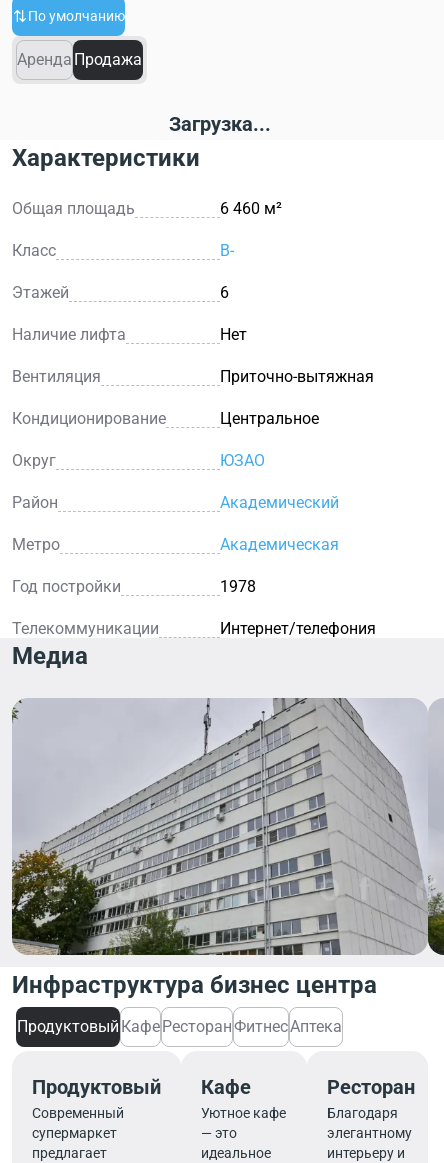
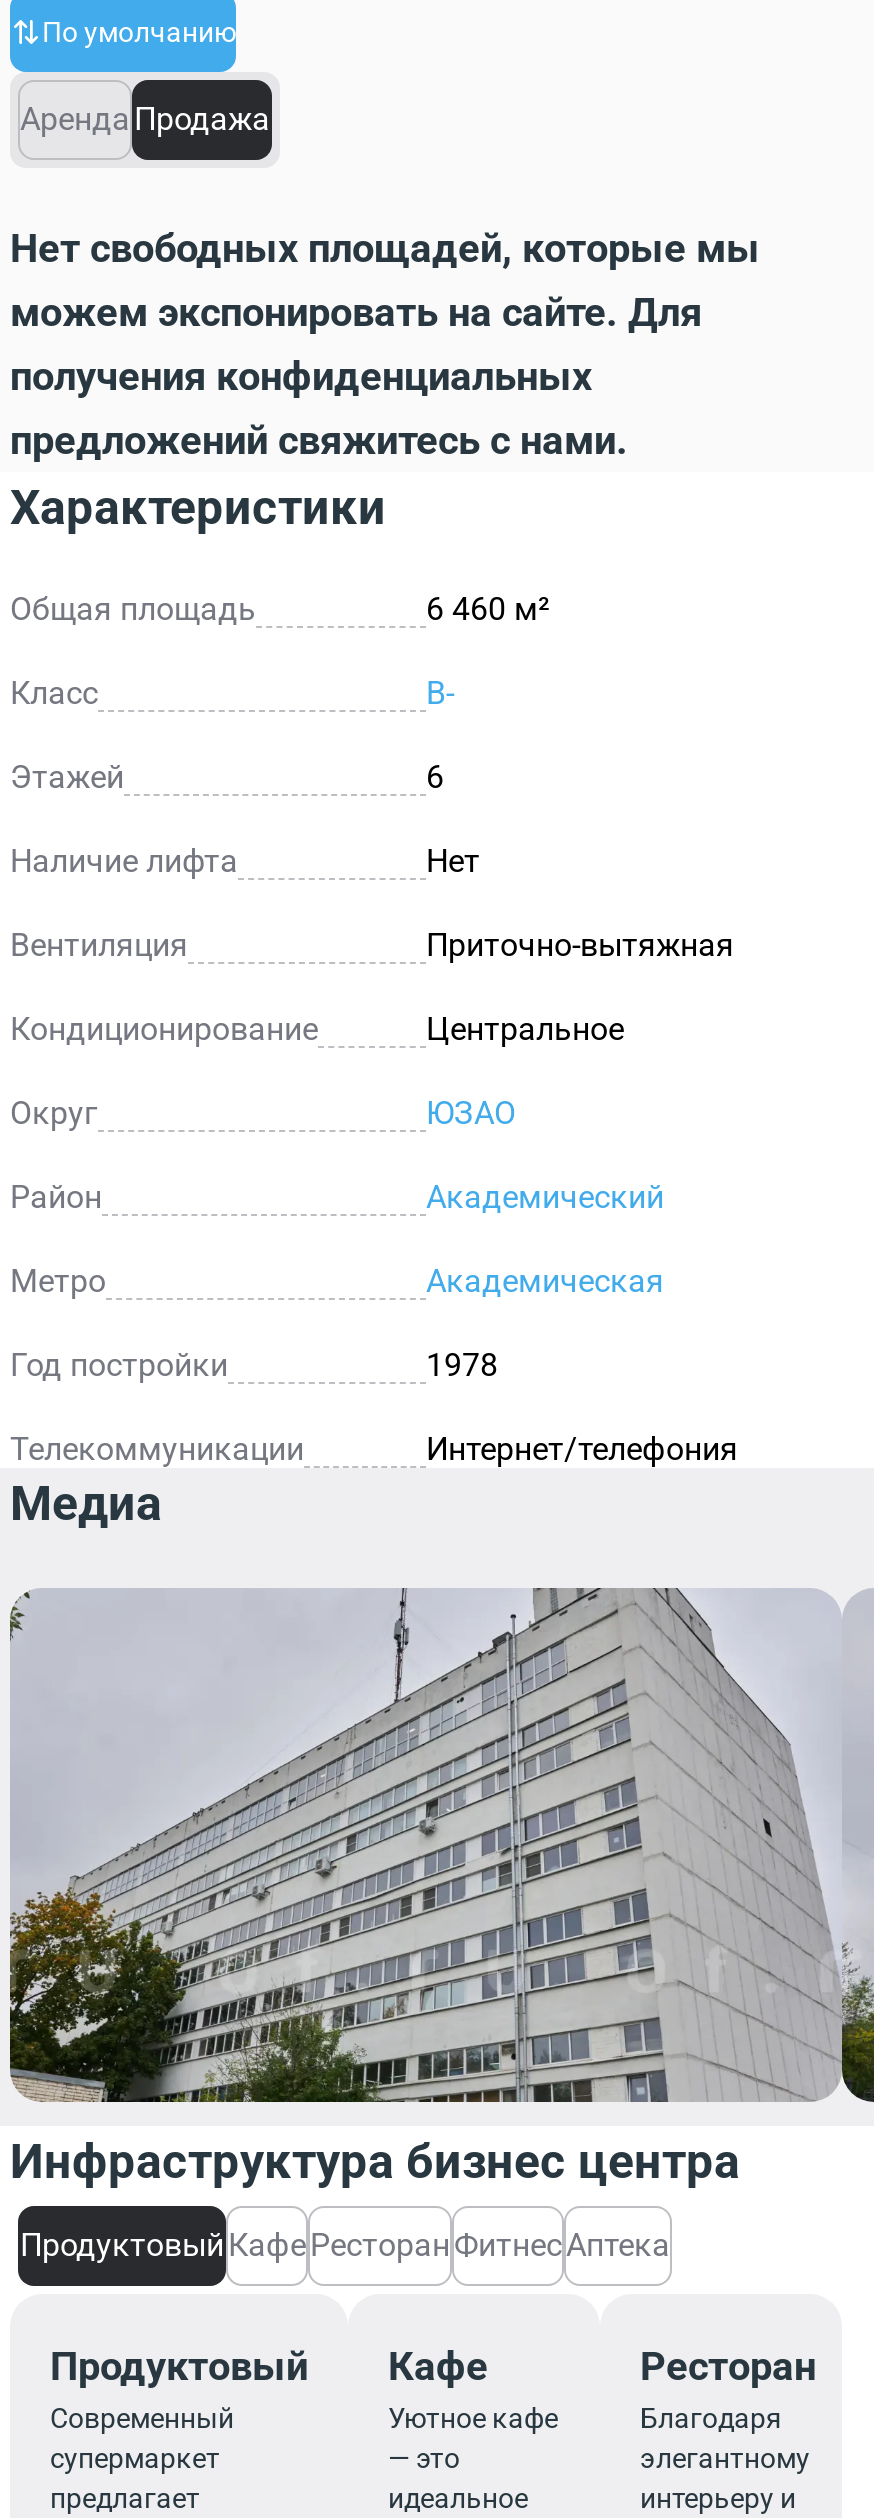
- Загрузка...
+ Нет свободных площадей, которые мы
+ можем экспонировать на сайте. Для
+ получения конфиденциальных
+ предложений свяжитесь с нами.
